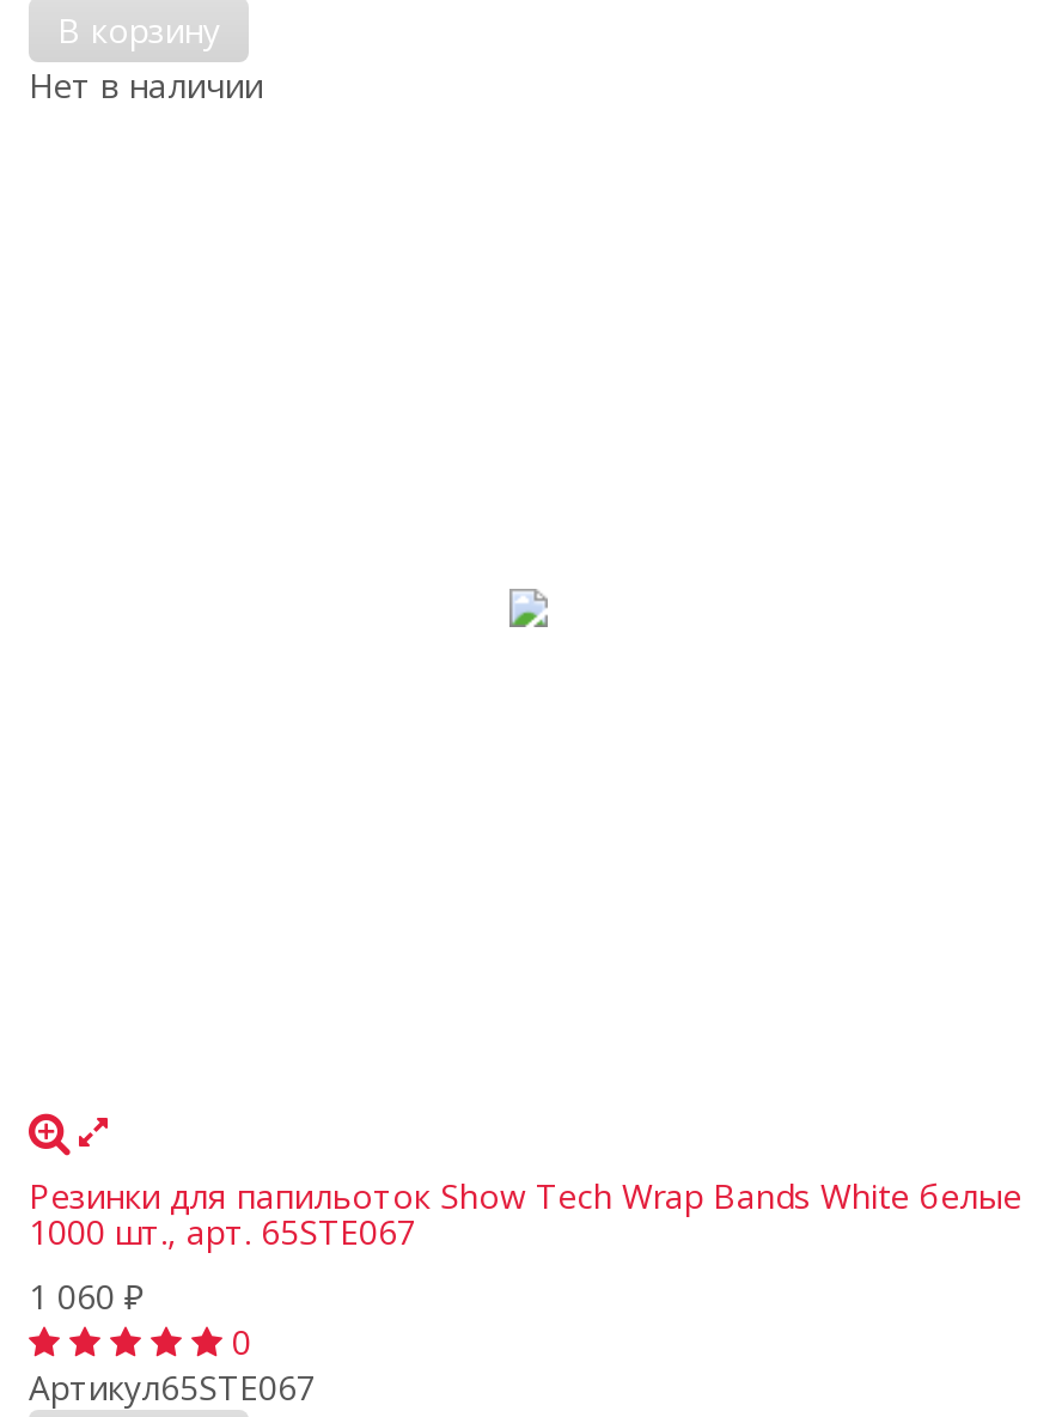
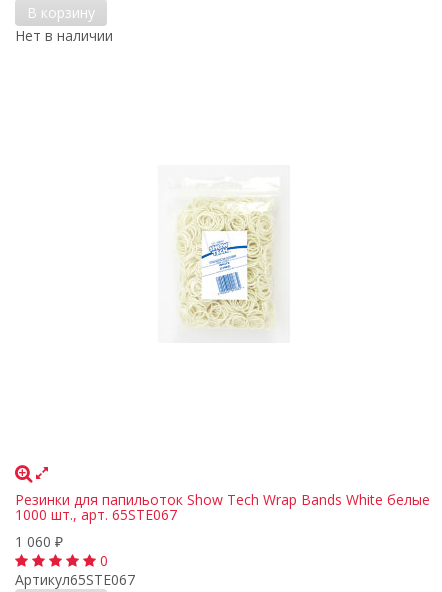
+ [image]
